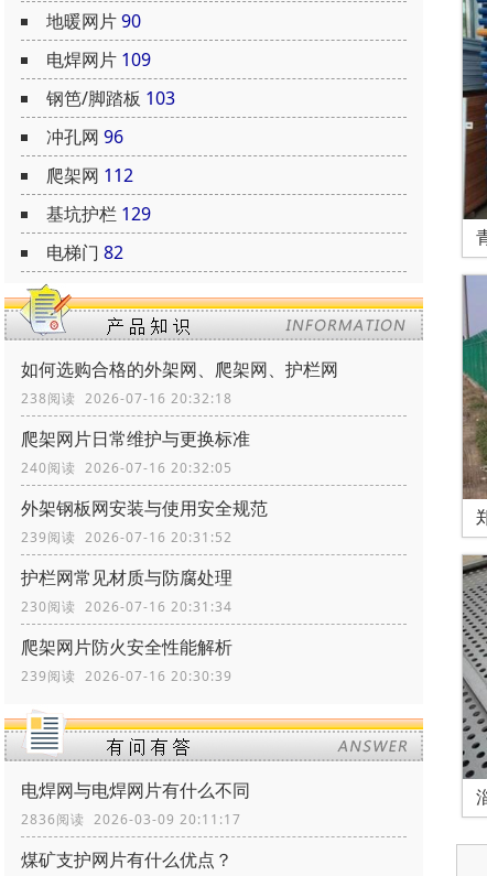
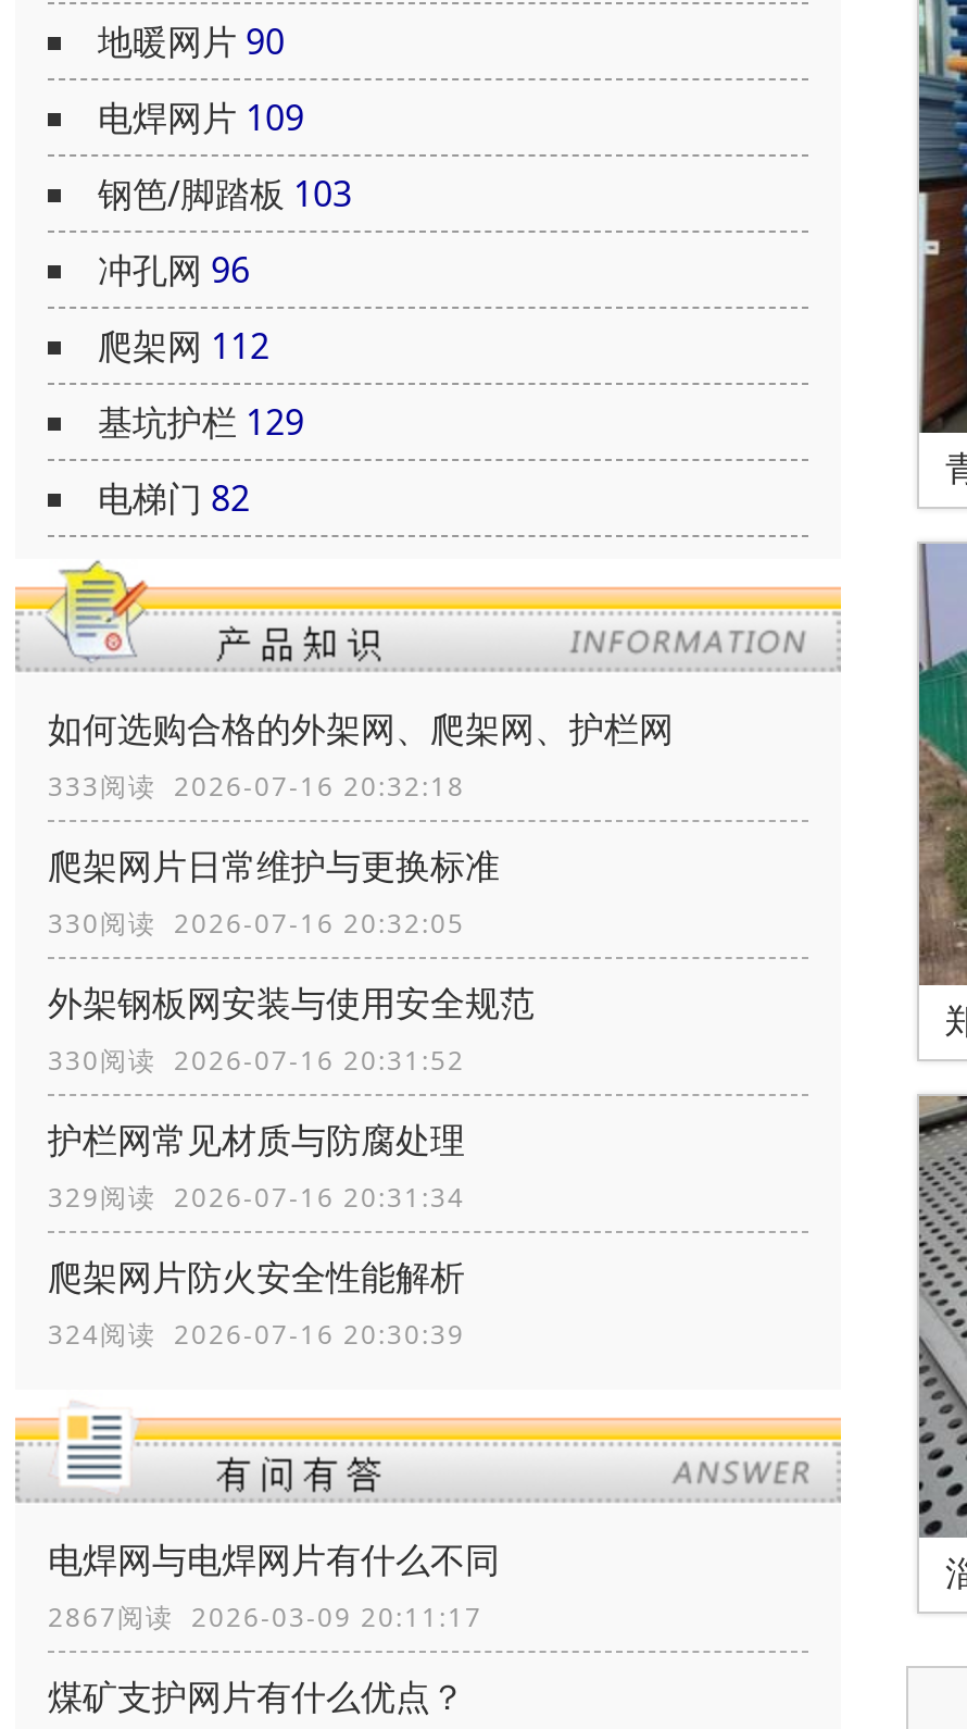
- 238阅读 2026-07-16 20:32:18
+ 333阅读 2026-07-16 20:32:18

- 240阅读 2026-07-16 20:32:05
+ 330阅读 2026-07-16 20:32:05

- 239阅读 2026-07-16 20:31:52
+ 330阅读 2026-07-16 20:31:52

- 230阅读 2026-07-16 20:31:34
+ 329阅读 2026-07-16 20:31:34

- 239阅读 2026-07-16 20:30:39
+ 324阅读 2026-07-16 20:30:39

- 2836阅读 2026-03-09 20:11:17
+ 2867阅读 2026-03-09 20:11:17
